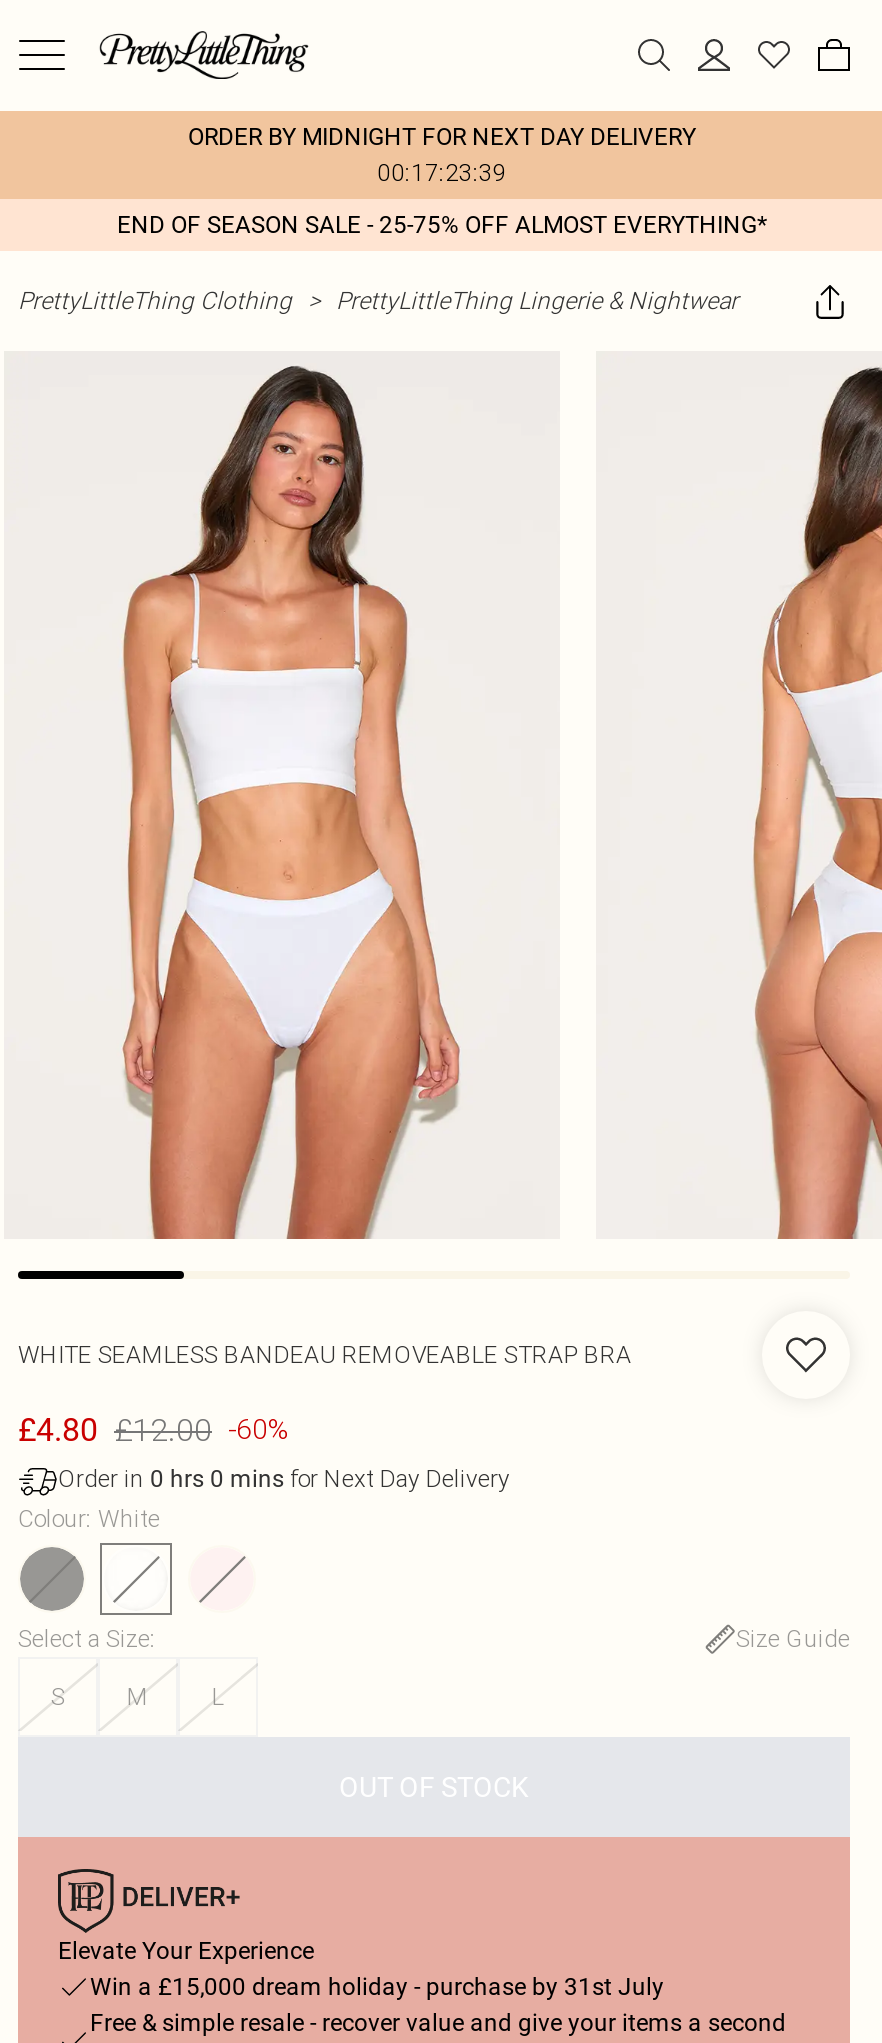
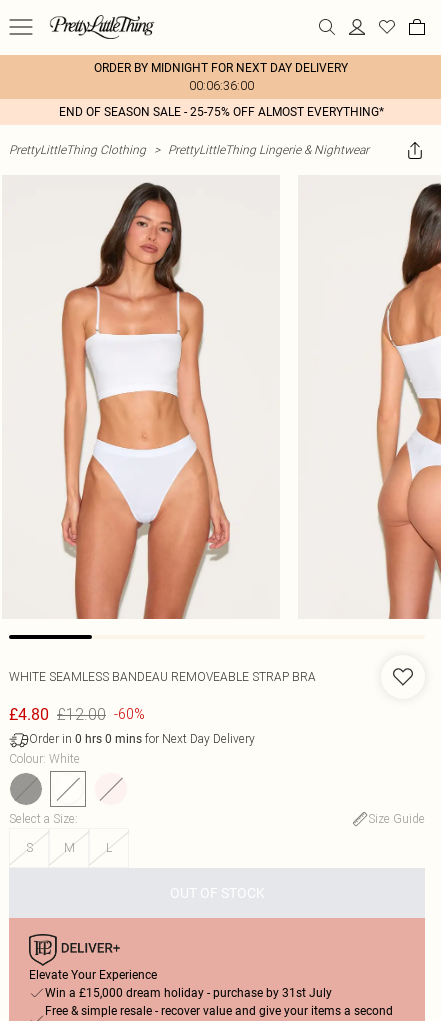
- 00:17:23:39
+ 00:06:36:00
